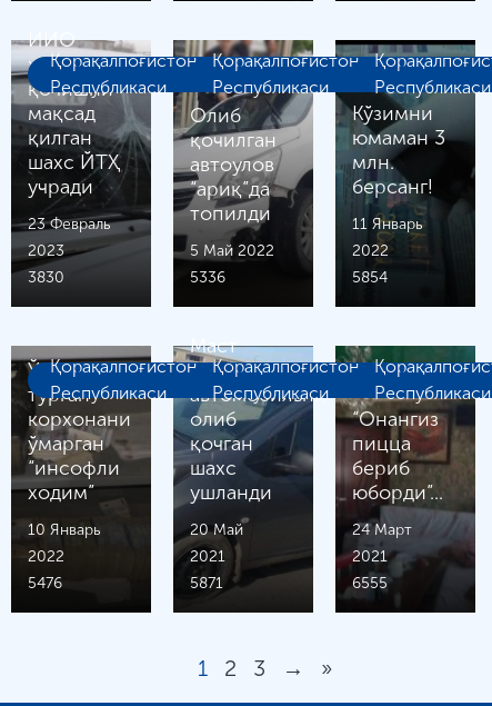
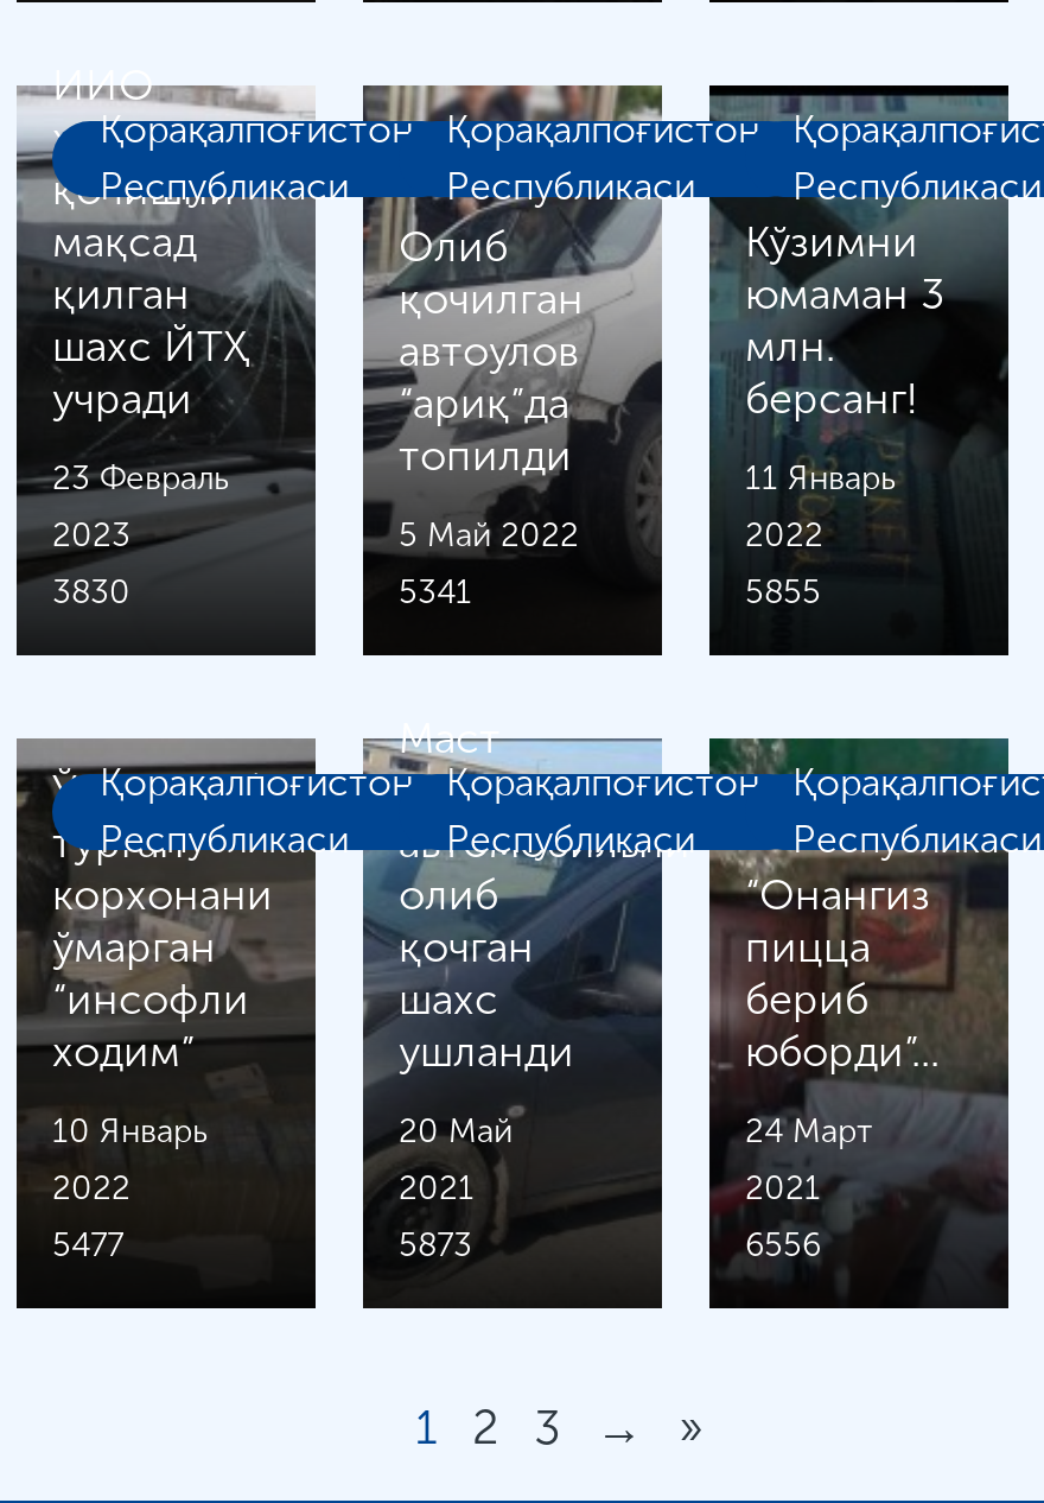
- 5336
+ 5341

- 5854
+ 5855

- 5476
+ 5477

- 5871
+ 5873

- 6555
+ 6556
